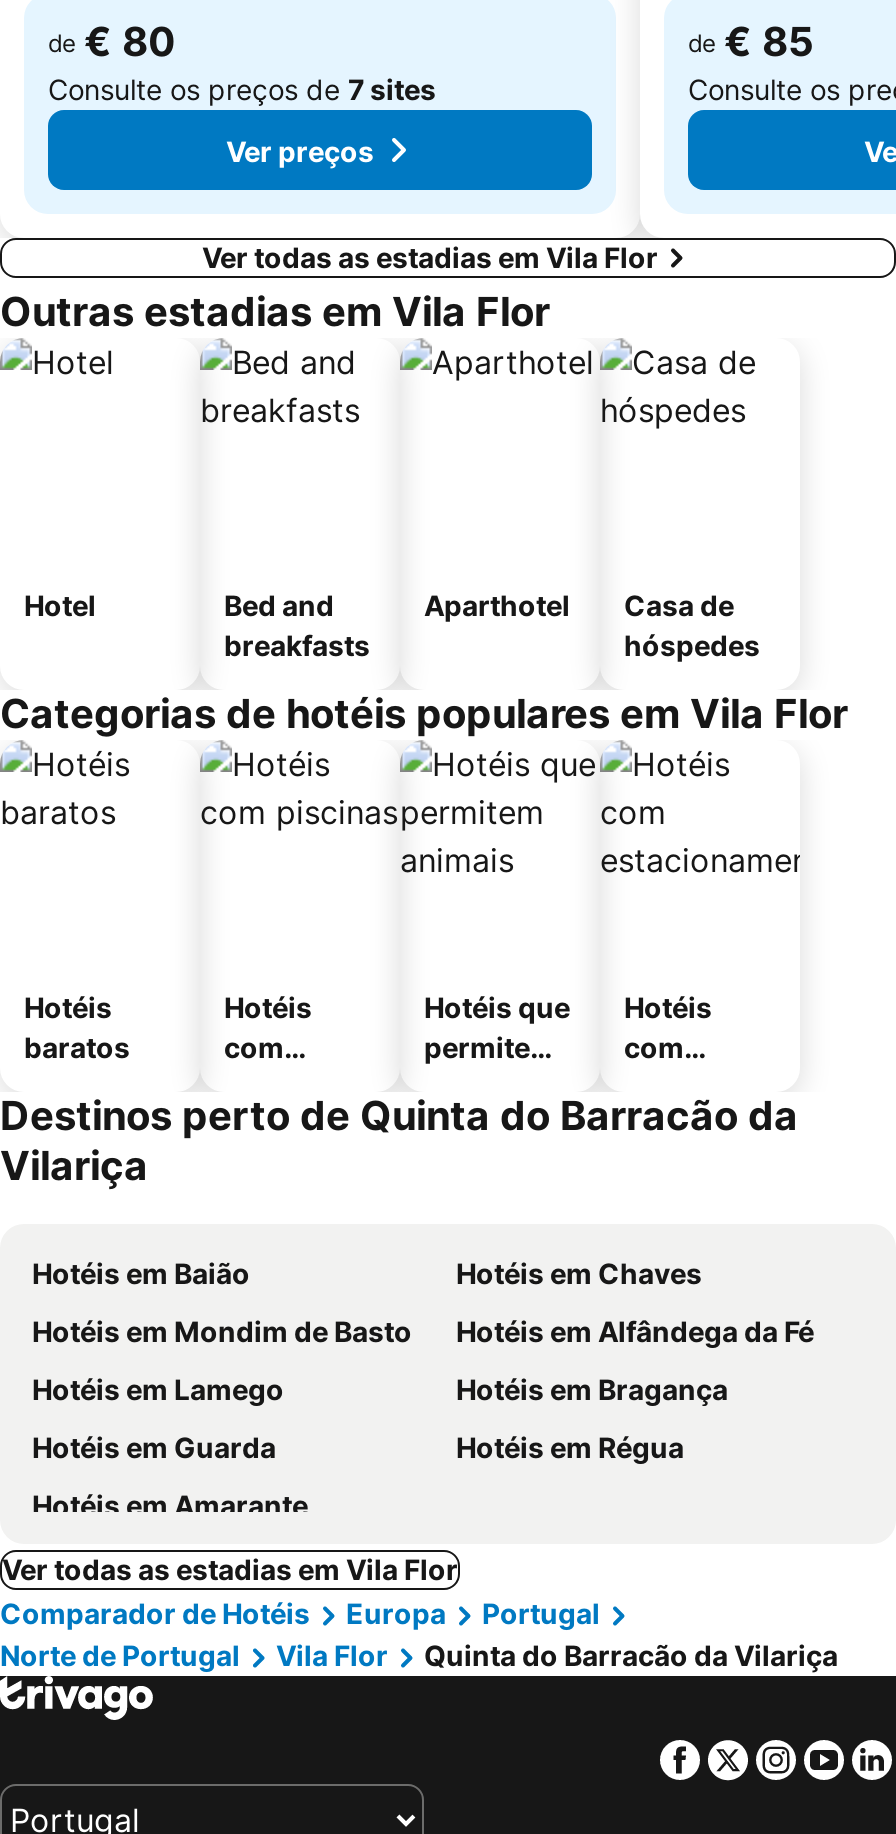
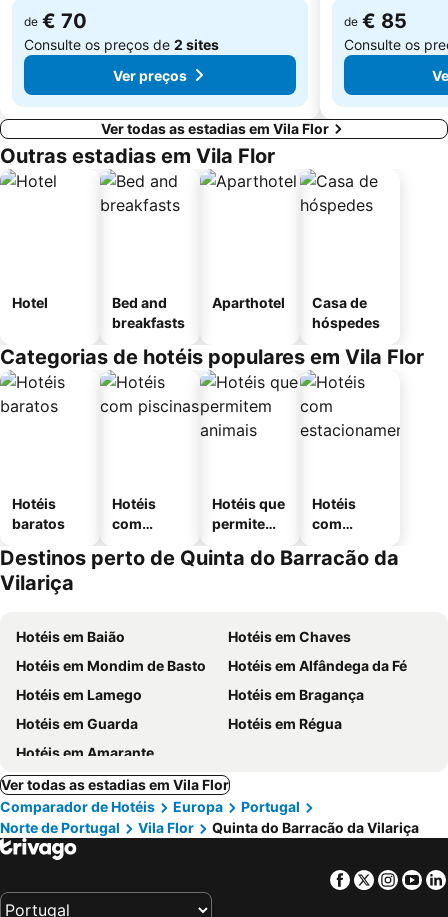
- de € 80
- Consulte os preços de 7 sites
+ de € 70
+ Consulte os preços de 2 sites
